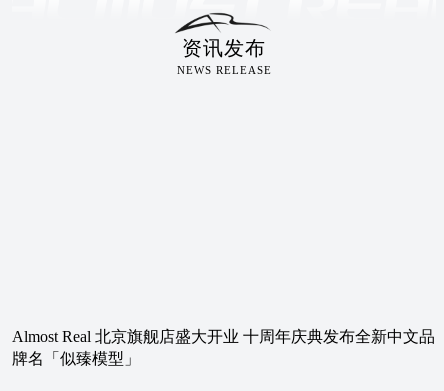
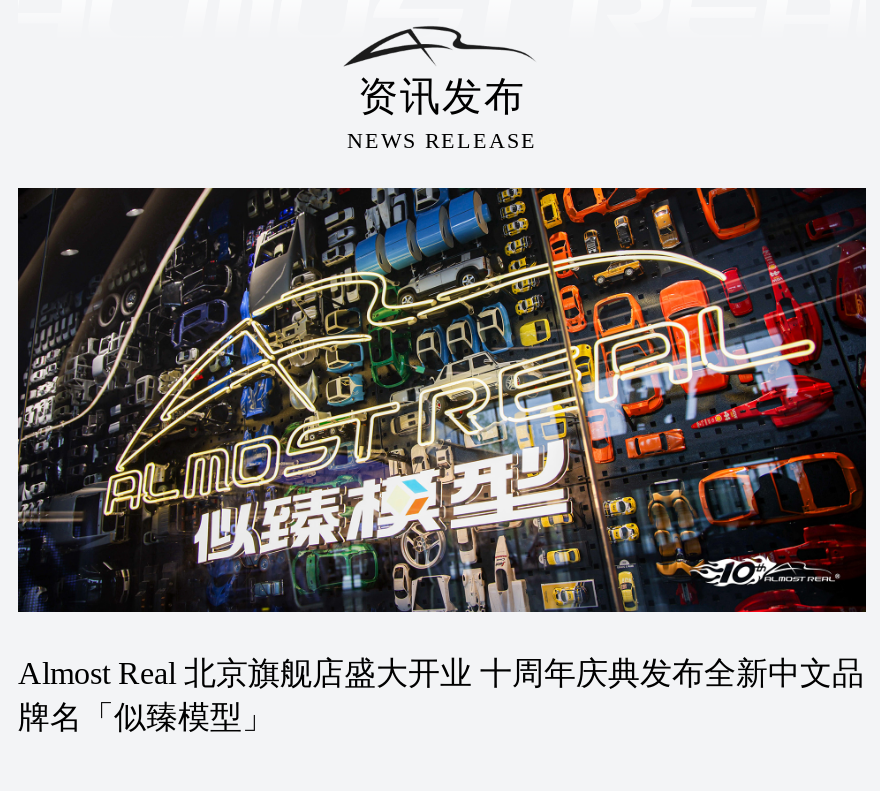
+ [image]
